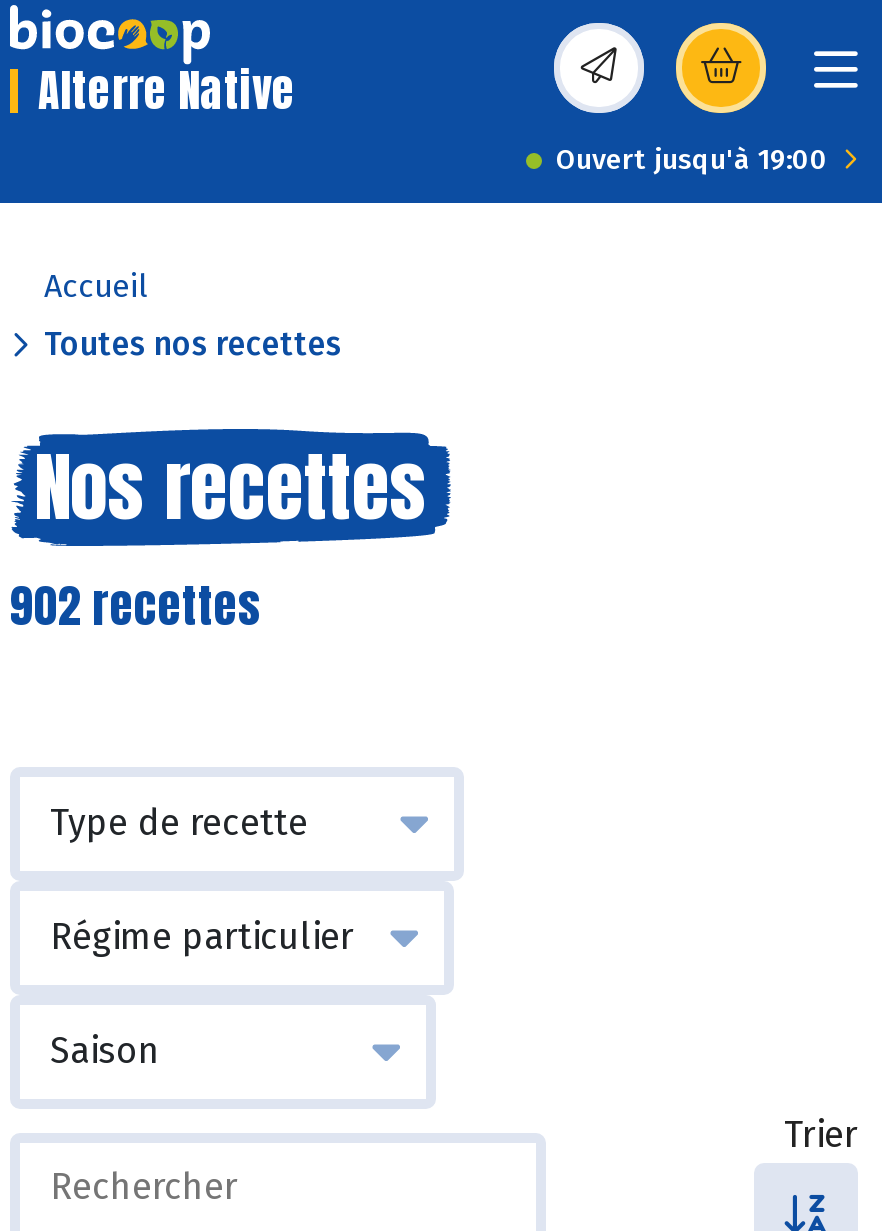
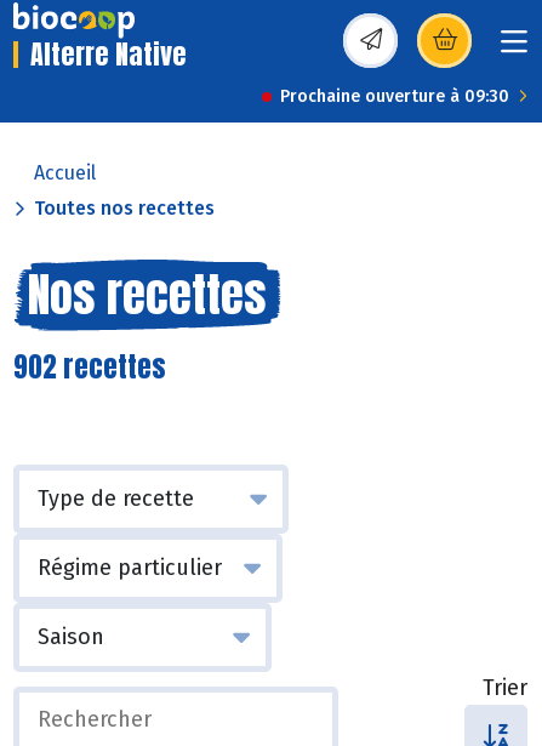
- Ouvert jusqu'à 19:00
+ Prochaine ouverture à 09:30
